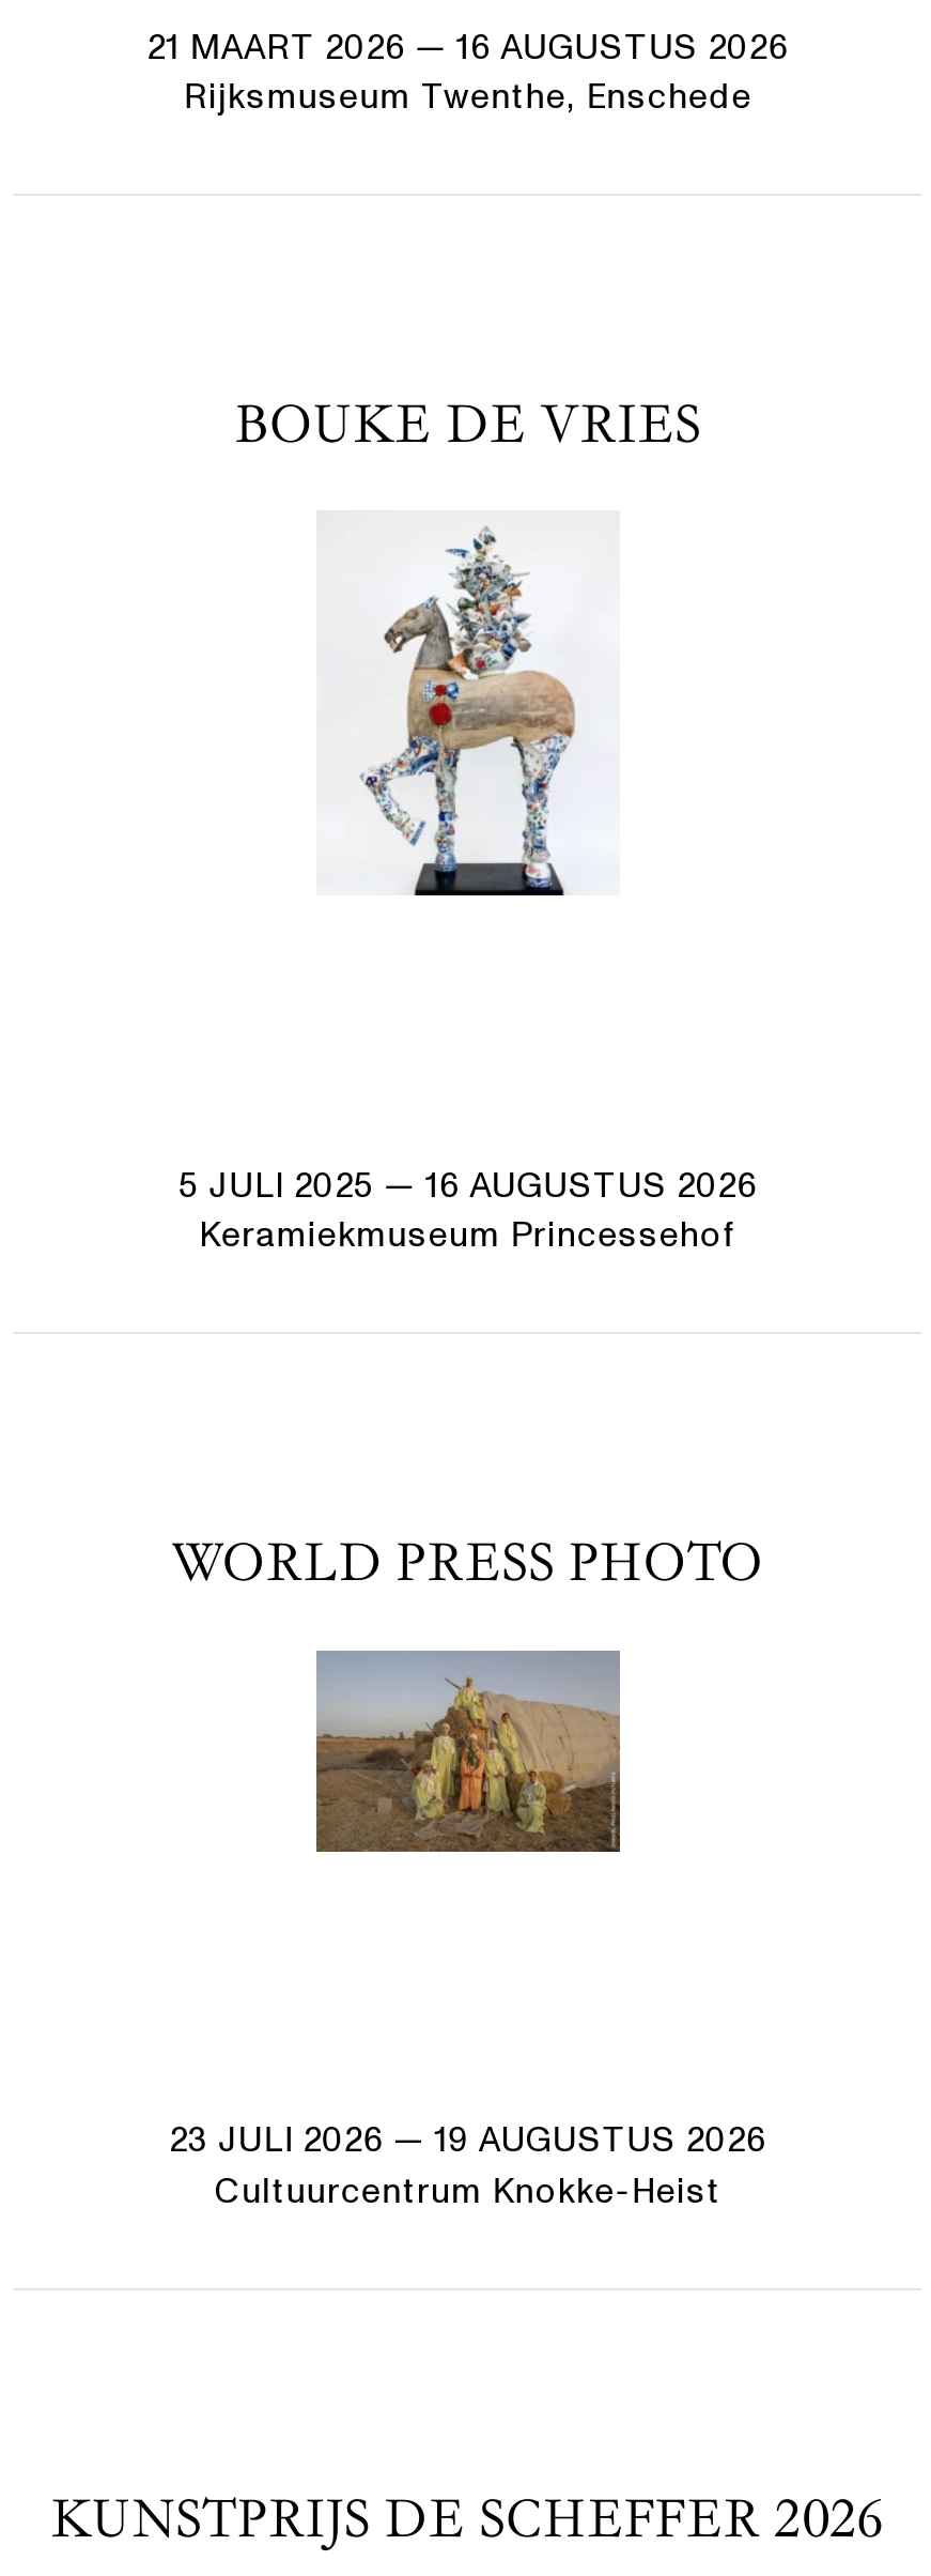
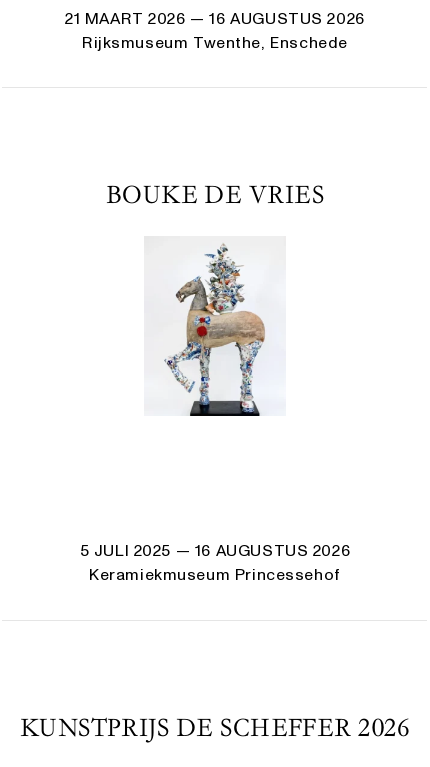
- WORLD PRESS PHOTO

- [image]

- 23 JULI 2026 — 19 AUGUSTUS 2026
- Cultuurcentrum Knokke-Heist
